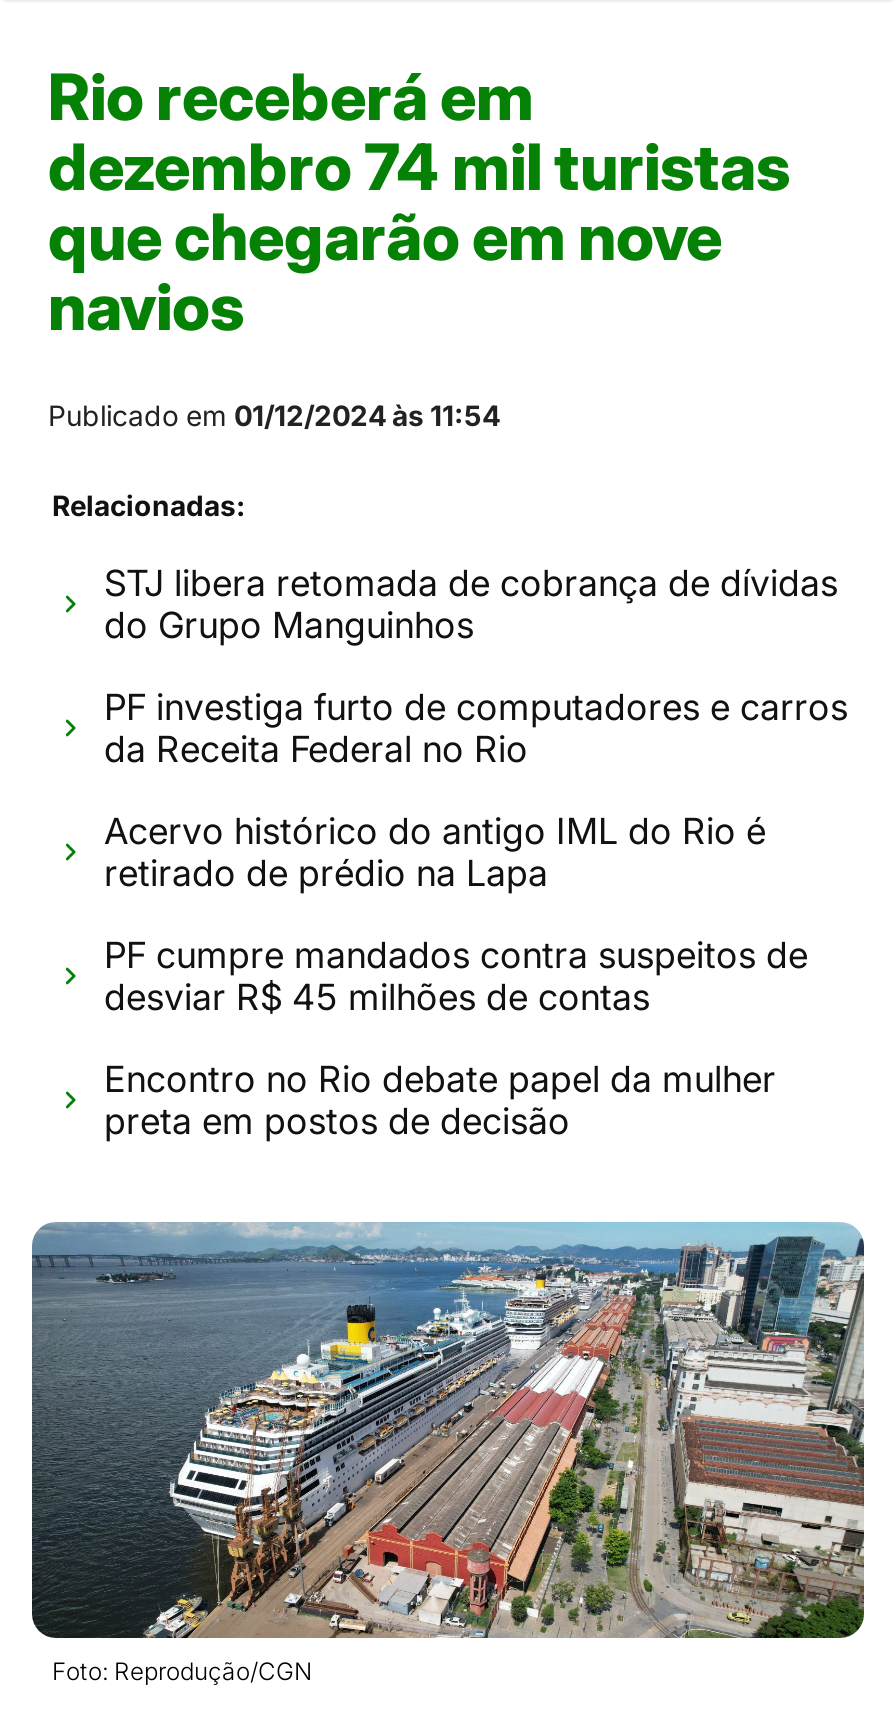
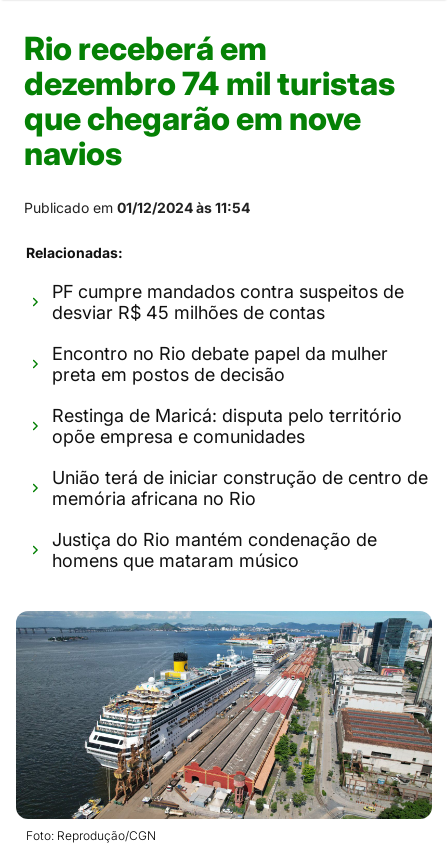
- STJ libera retomada de cobrança de dívidas
- do Grupo Manguinhos
- PF investiga furto de computadores e carros
- da Receita Federal no Rio
- Acervo histórico do antigo IML do Rio é
- retirado de prédio na Lapa

moved up: PF cumpre mandados contra suspeitos de | desviar R$ 45 milhões de contas | Encontro no Rio debate papel da mulher | preta em postos de decisão

+ Restinga de Maricá: disputa pelo território
+ opõe empresa e comunidades
+ União terá de iniciar construção de centro de
+ memória africana no Rio
+ Justiça do Rio mantém condenação de
+ homens que mataram músico
